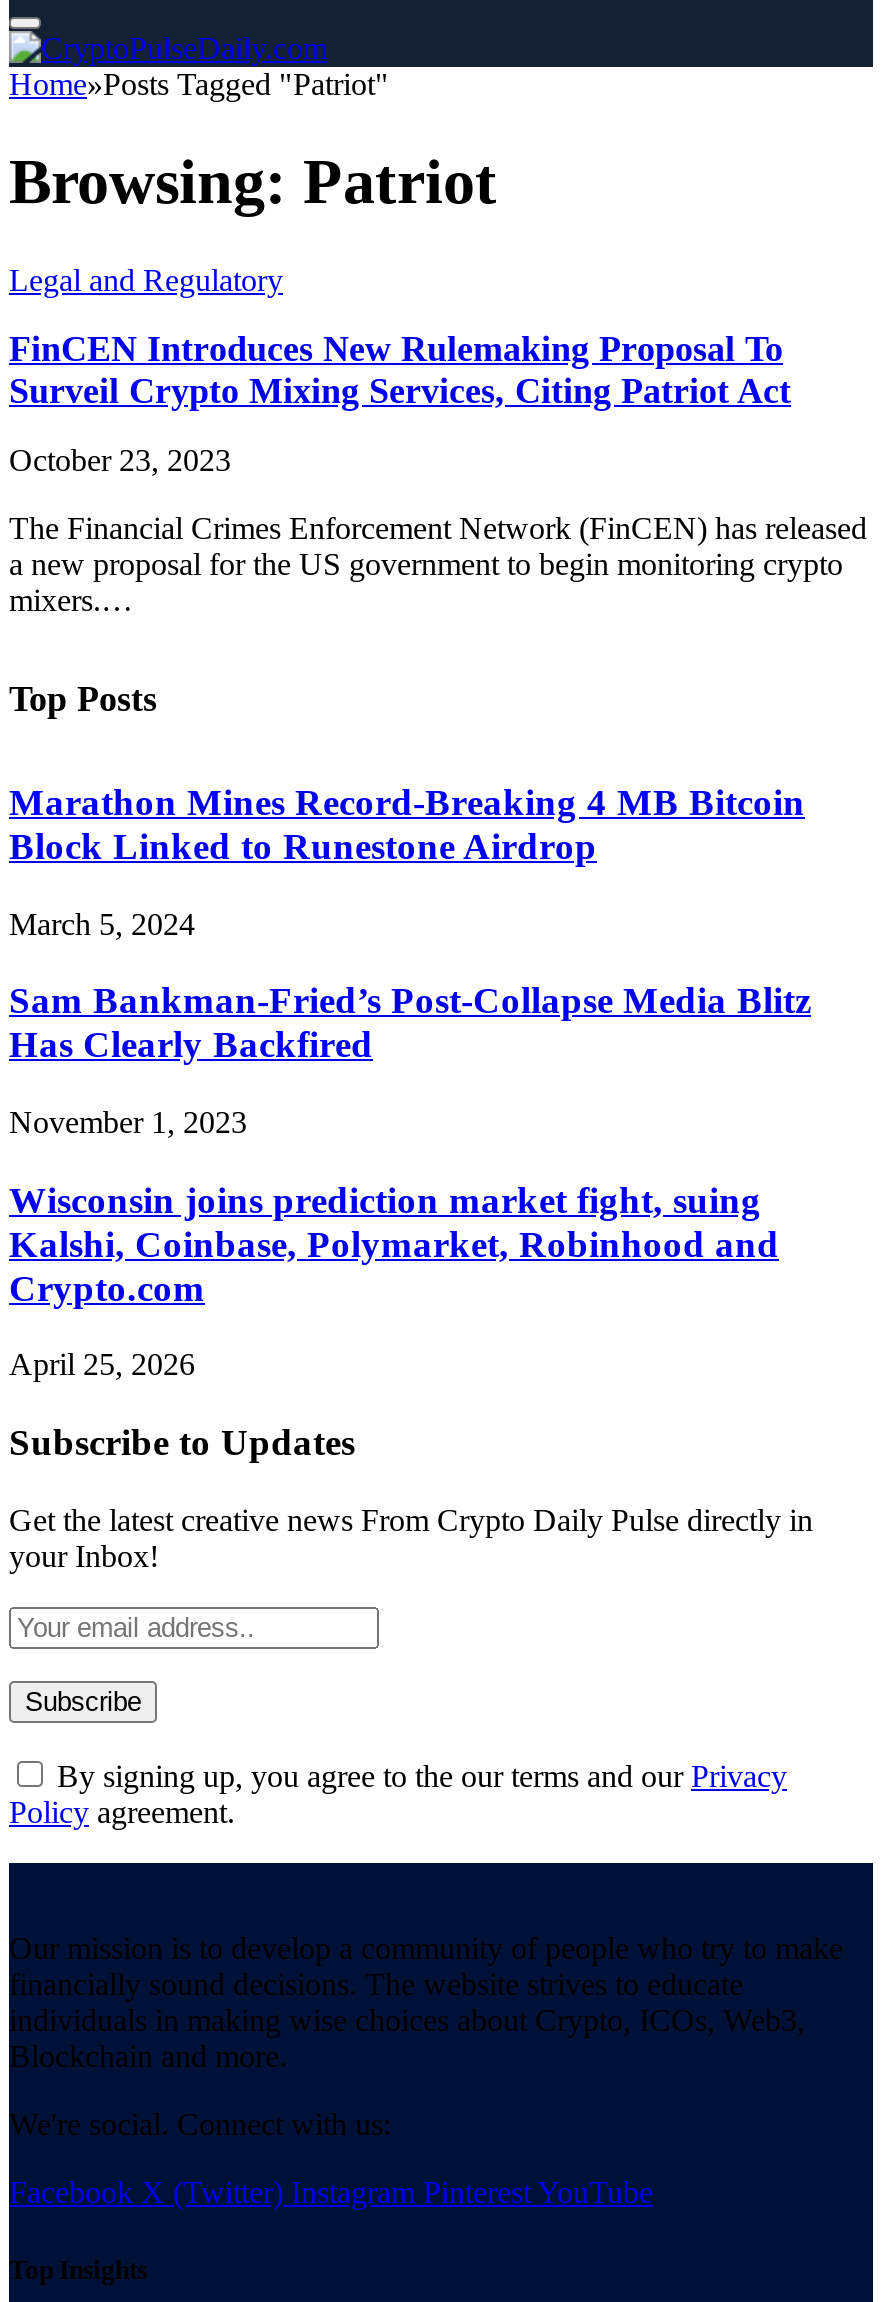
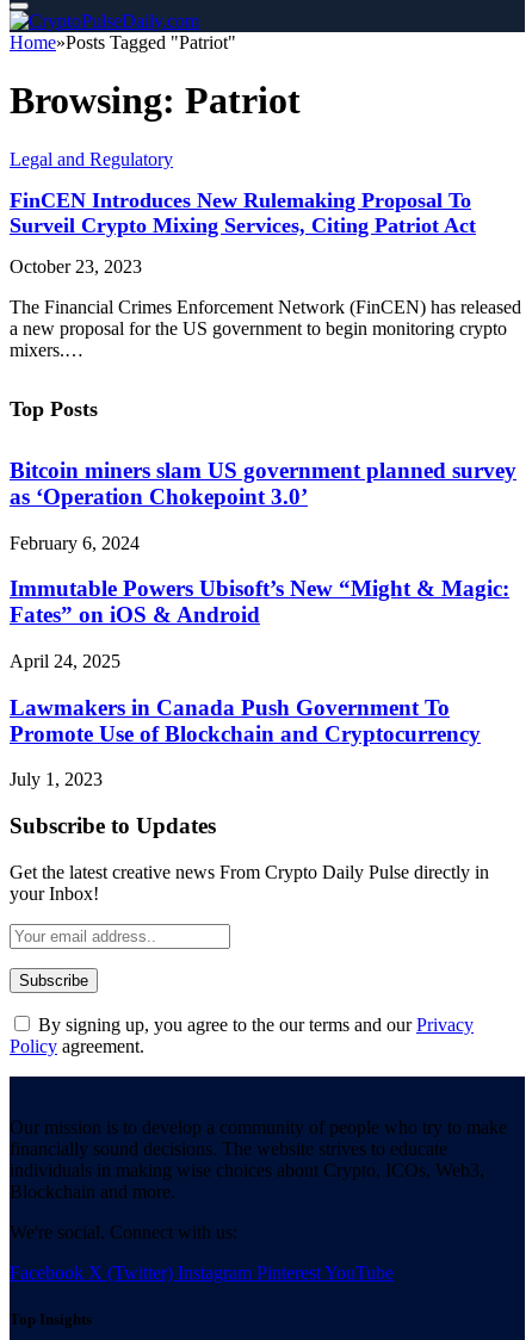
- Marathon Mines Record-Breaking 4 MB Bitcoin
- Block Linked to Runestone Airdrop
+ Bitcoin miners slam US government planned survey
+ as ‘Operation Chokepoint 3.0’

- March 5, 2024
+ February 6, 2024

- Sam Bankman-Fried’s Post-Collapse Media Blitz
- Has Clearly Backfired
+ Immutable Powers Ubisoft’s New “Might & Magic:
+ Fates” on iOS & Android

- November 1, 2023
+ April 24, 2025

- Wisconsin joins prediction market fight, suing
- Kalshi, Coinbase, Polymarket, Robinhood and
- Crypto.com
+ Lawmakers in Canada Push Government To
+ Promote Use of Blockchain and Cryptocurrency

- April 25, 2026
+ July 1, 2023
